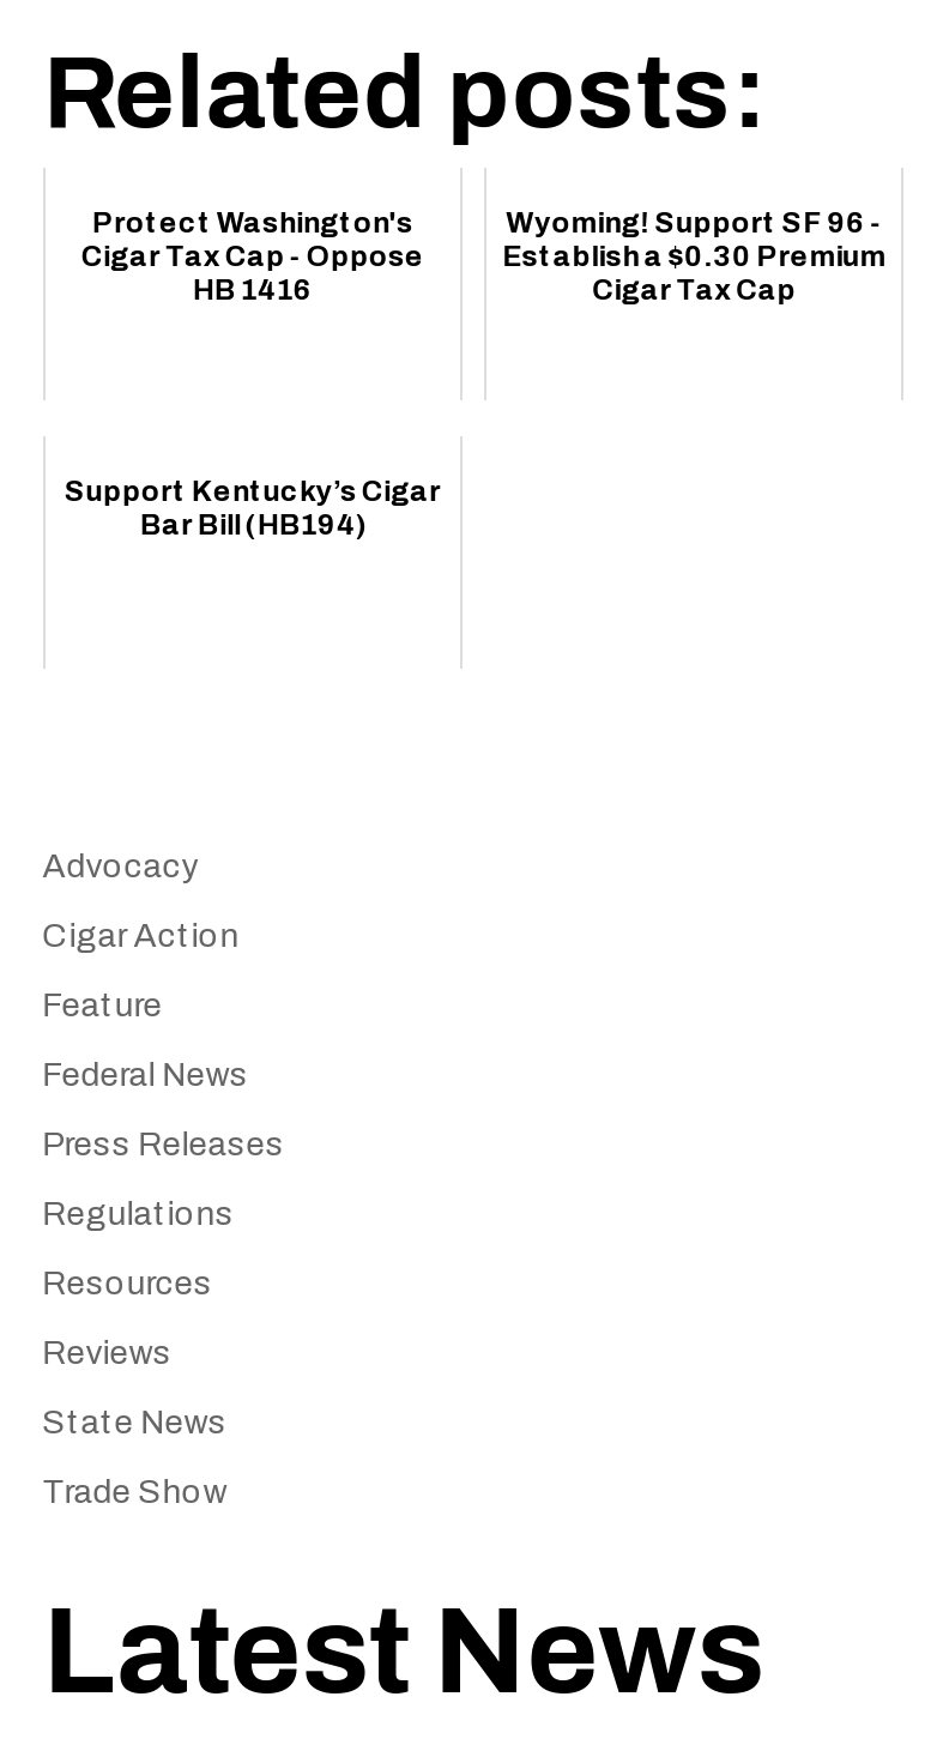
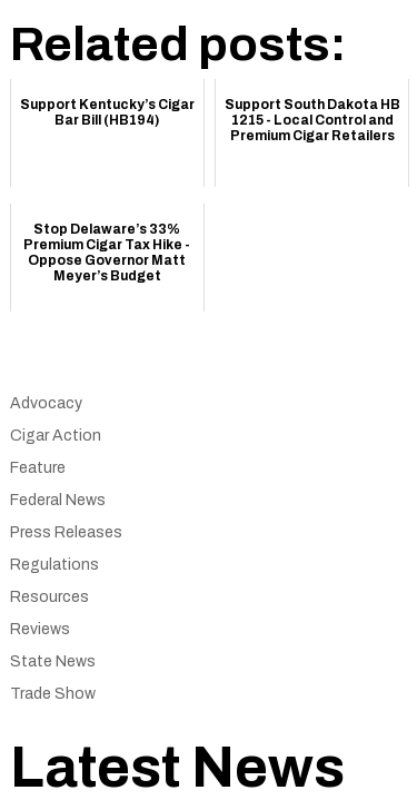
- Protect Washington's
- Cigar Tax Cap - Oppose
- HB 1416

- Wyoming! Support SF 96 -
- Establish a $0.30 Premium
- Cigar Tax Cap

moved up: Support Kentucky’s Cigar | Bar Bill (HB194)

+ Support South Dakota HB
+ 1215 - Local Control and
+ Premium Cigar Retailers

+ Stop Delaware’s 33%
+ Premium Cigar Tax Hike -
+ Oppose Governor Matt
+ Meyer’s Budget
